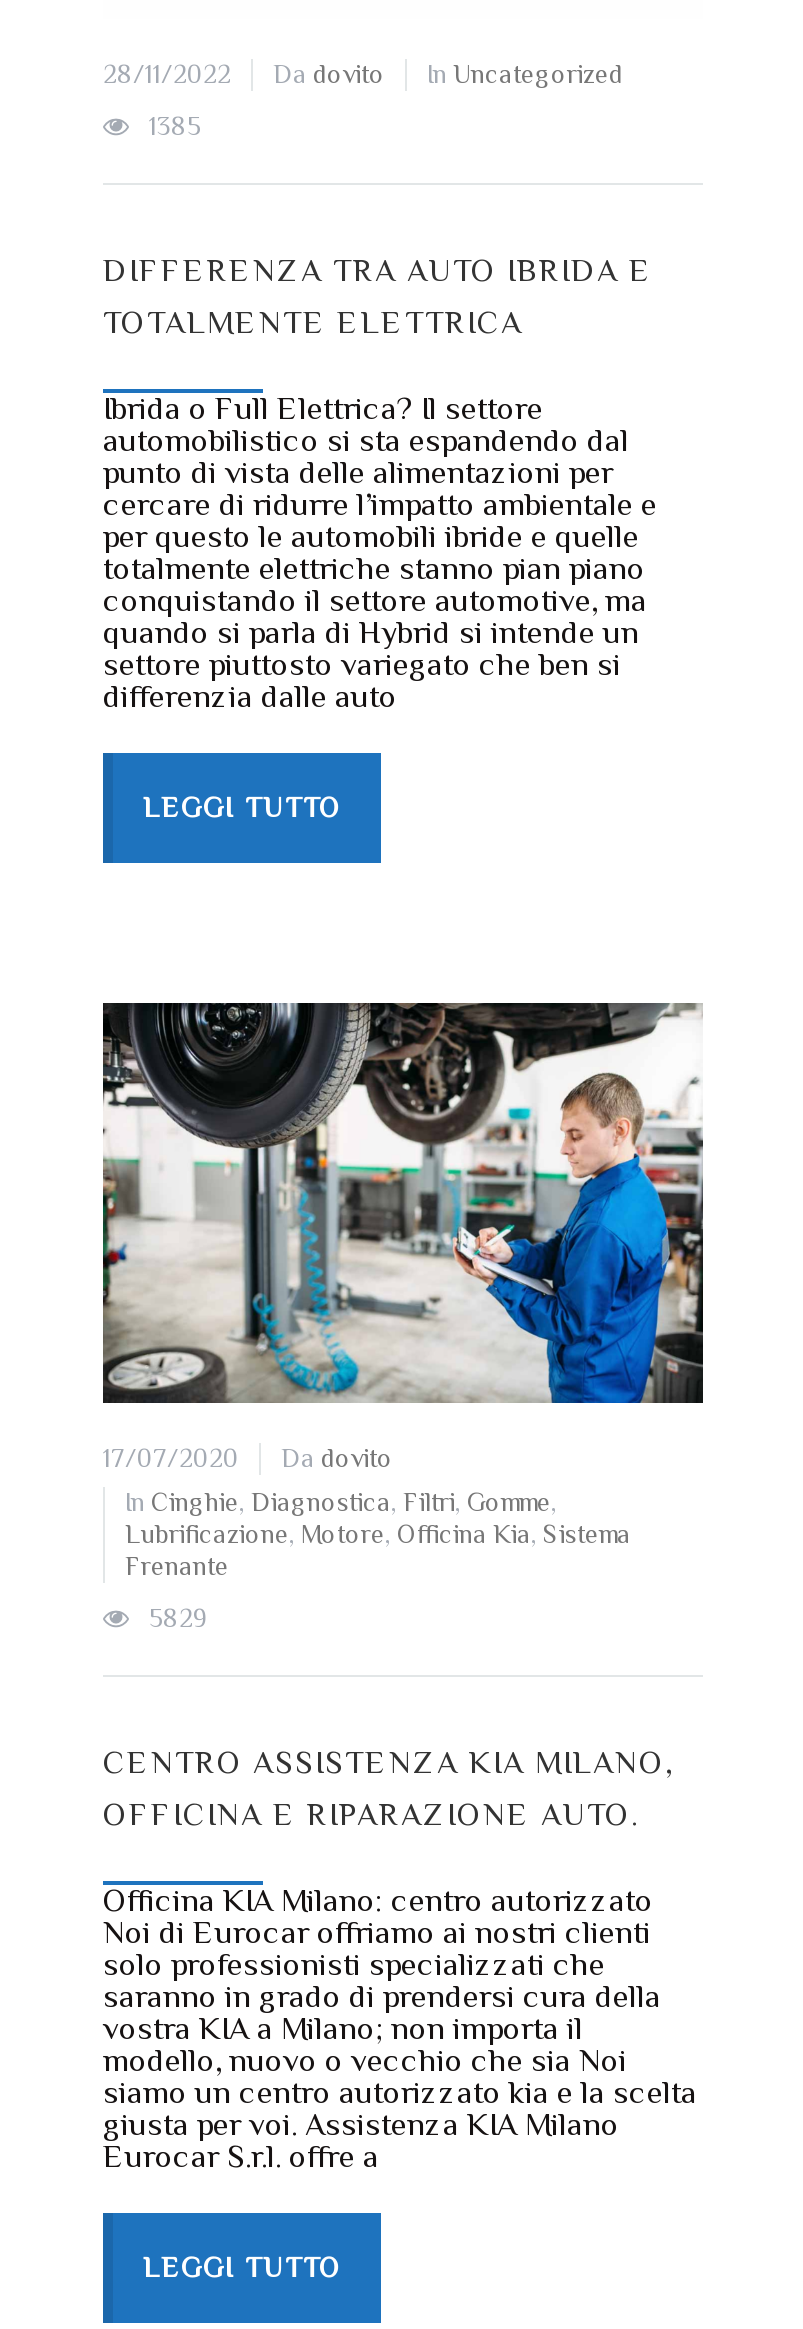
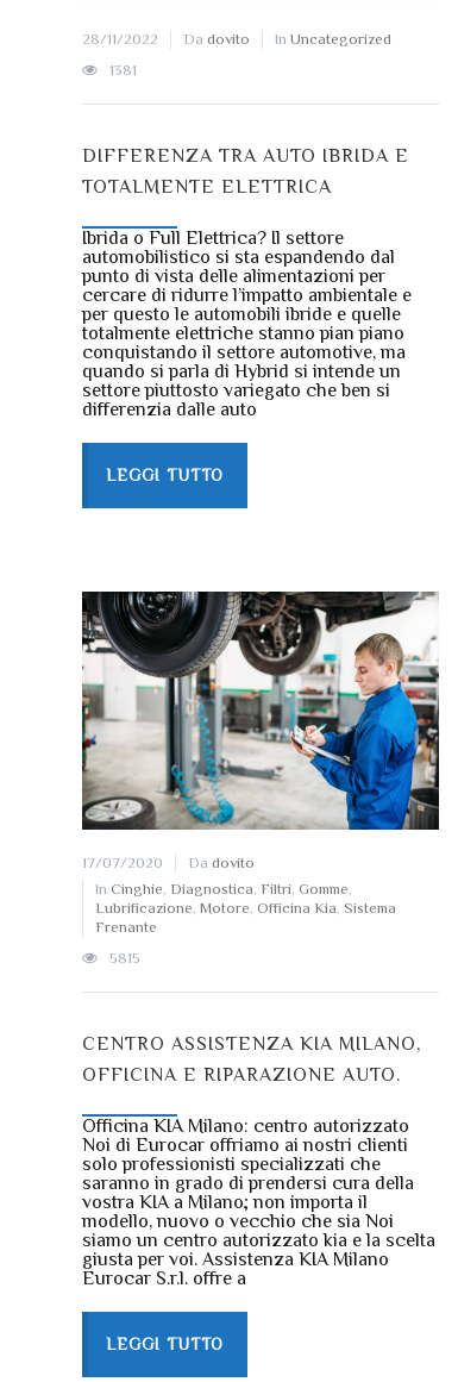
- 1385
+ 1381

- 5829
+ 5815
